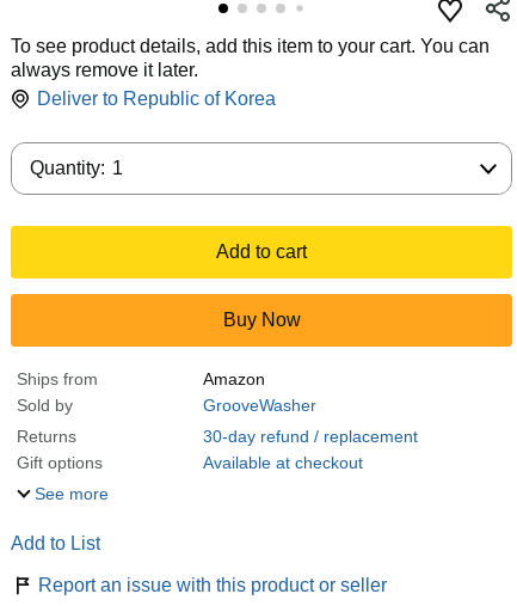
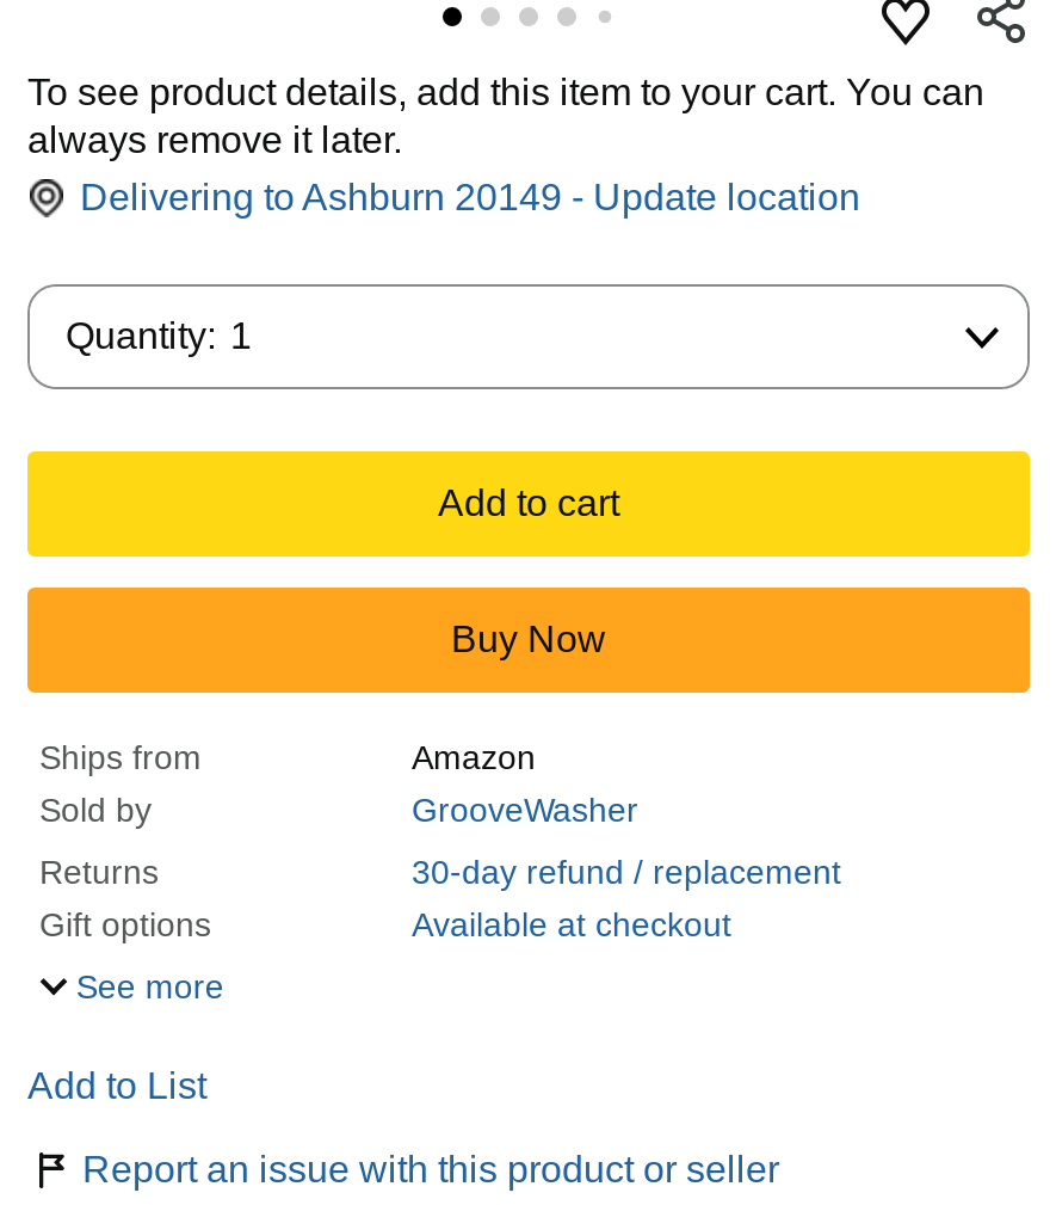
- Deliver to Republic of Korea
+ Delivering to Ashburn 20149 - Update location
